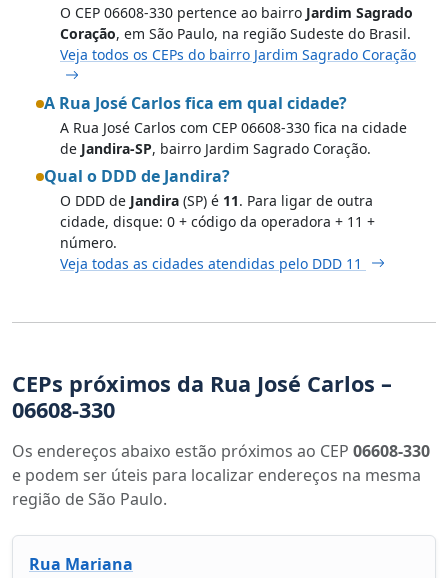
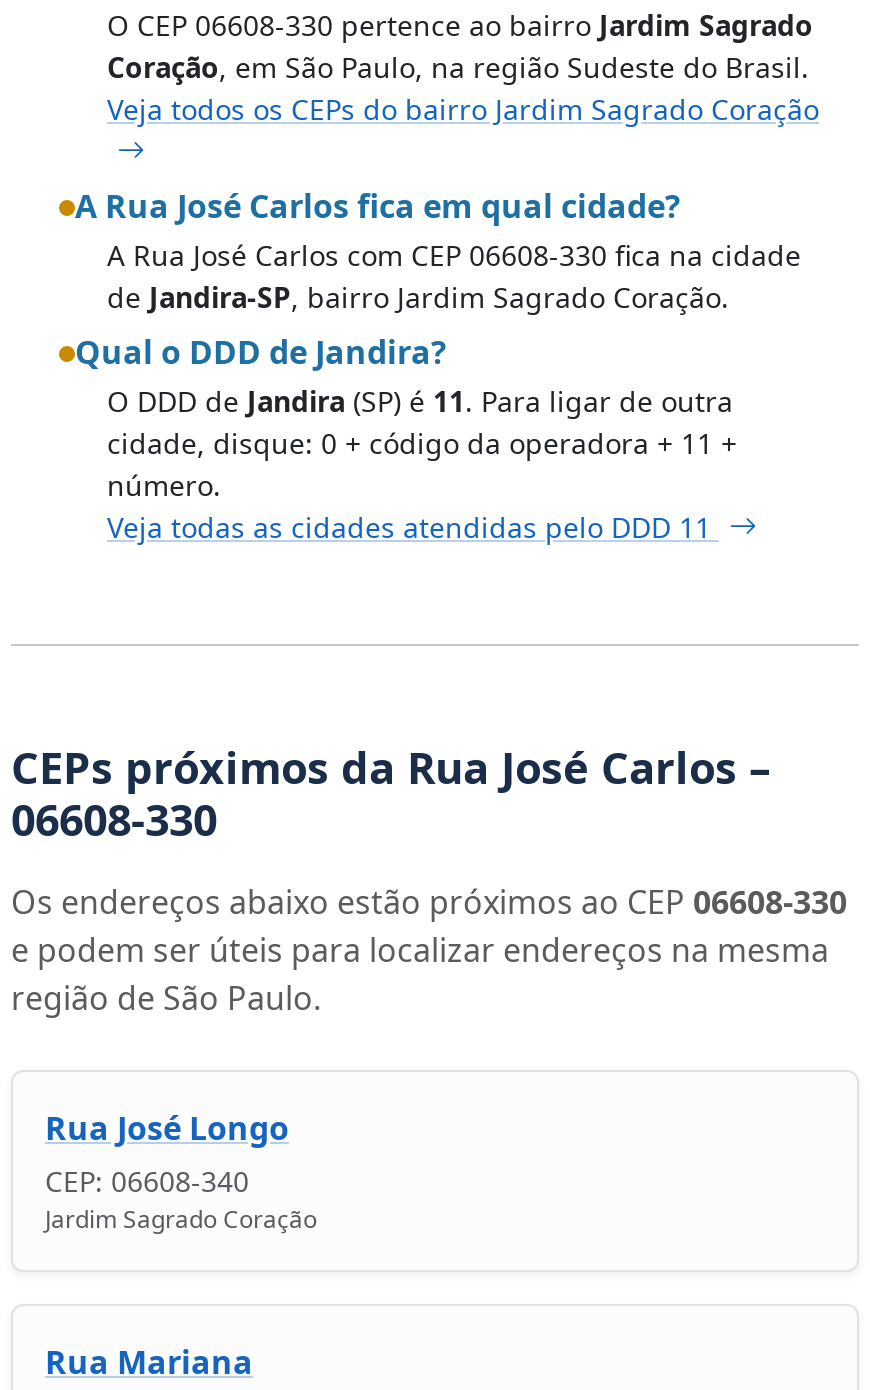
+ Rua José Longo
+ CEP: 06608-340
+ Jardim Sagrado Coração
